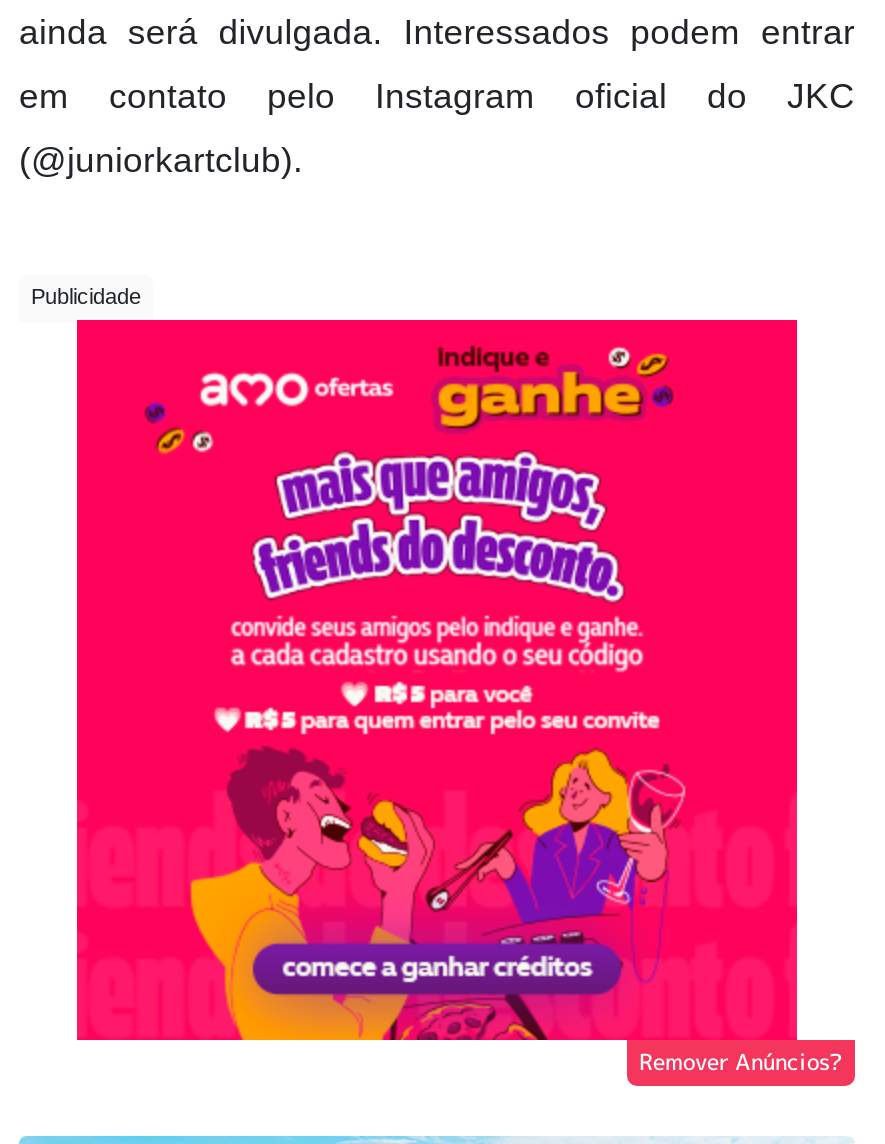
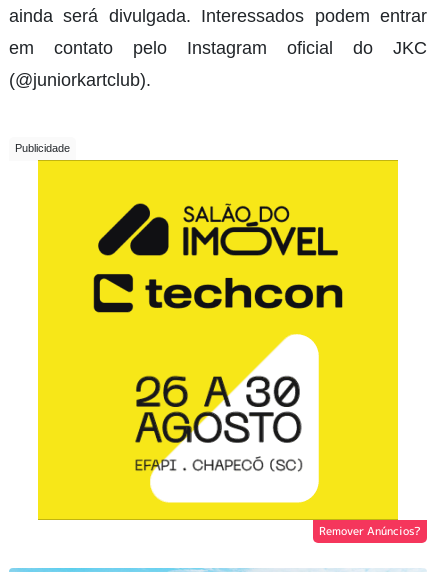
- [image]
+ [image]
